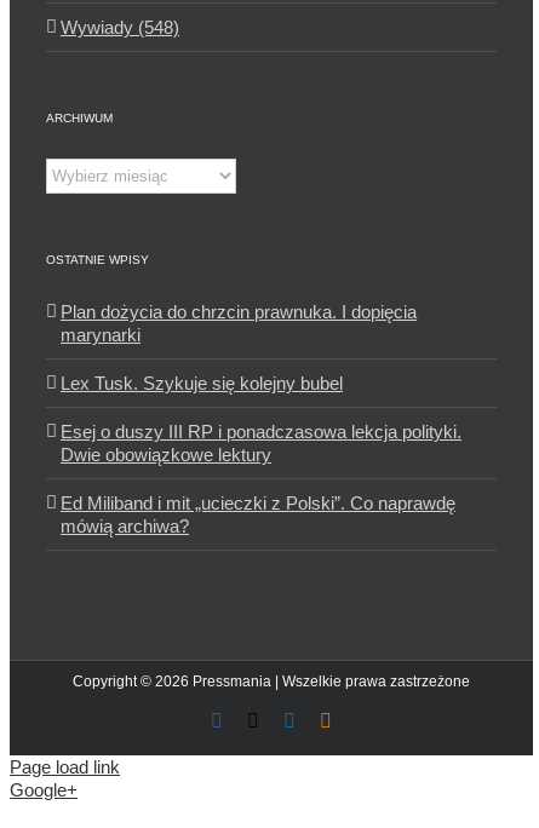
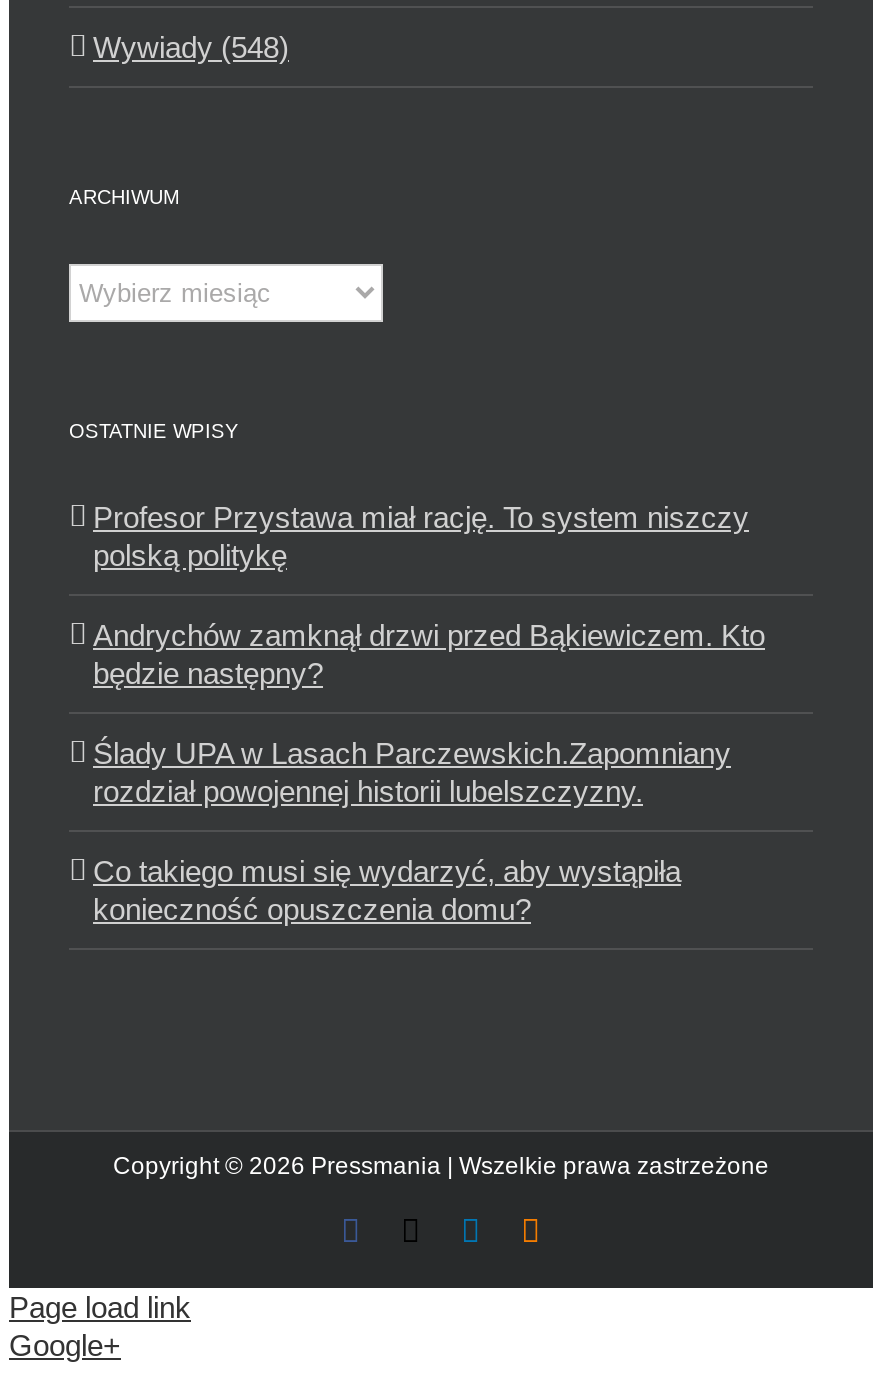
- Plan dożycia do chrzcin prawnuka. I dopięcia
- marynarki
+ Profesor Przystawa miał rację. To system niszczy
+ polską politykę

- Lex Tusk. Szykuje się kolejny bubel
+ Andrychów zamknął drzwi przed Bąkiewiczem. Kto
+ będzie następny?

- Esej o duszy III RP i ponadczasowa lekcja polityki.
- Dwie obowiązkowe lektury
+ Ślady UPA w Lasach Parczewskich.Zapomniany
+ rozdział powojennej historii lubelszczyzny.

- Ed Miliband i mit „ucieczki z Polski”. Co naprawdę
- mówią archiwa?
+ Co takiego musi się wydarzyć, aby wystąpiła
+ konieczność opuszczenia domu?
